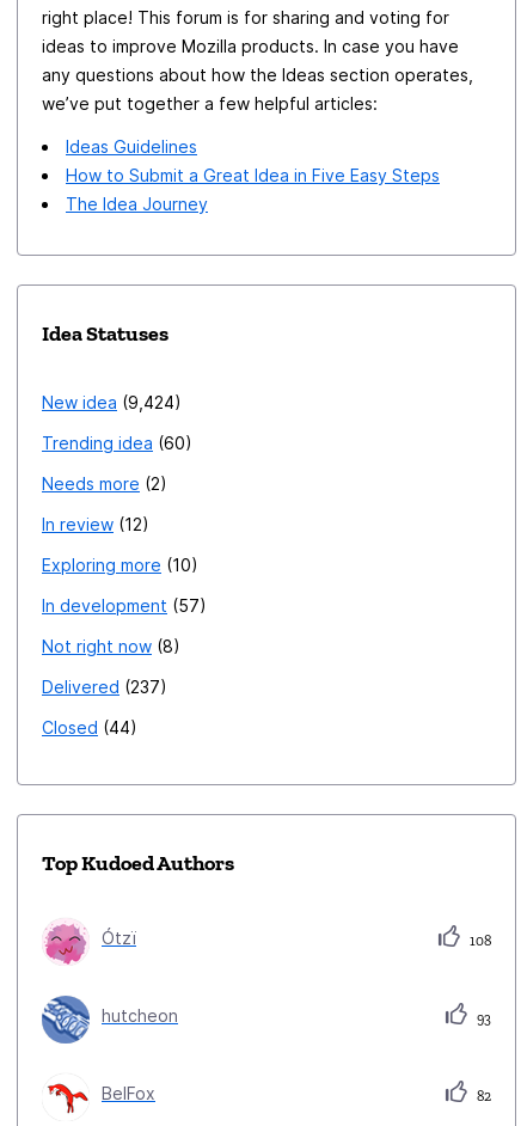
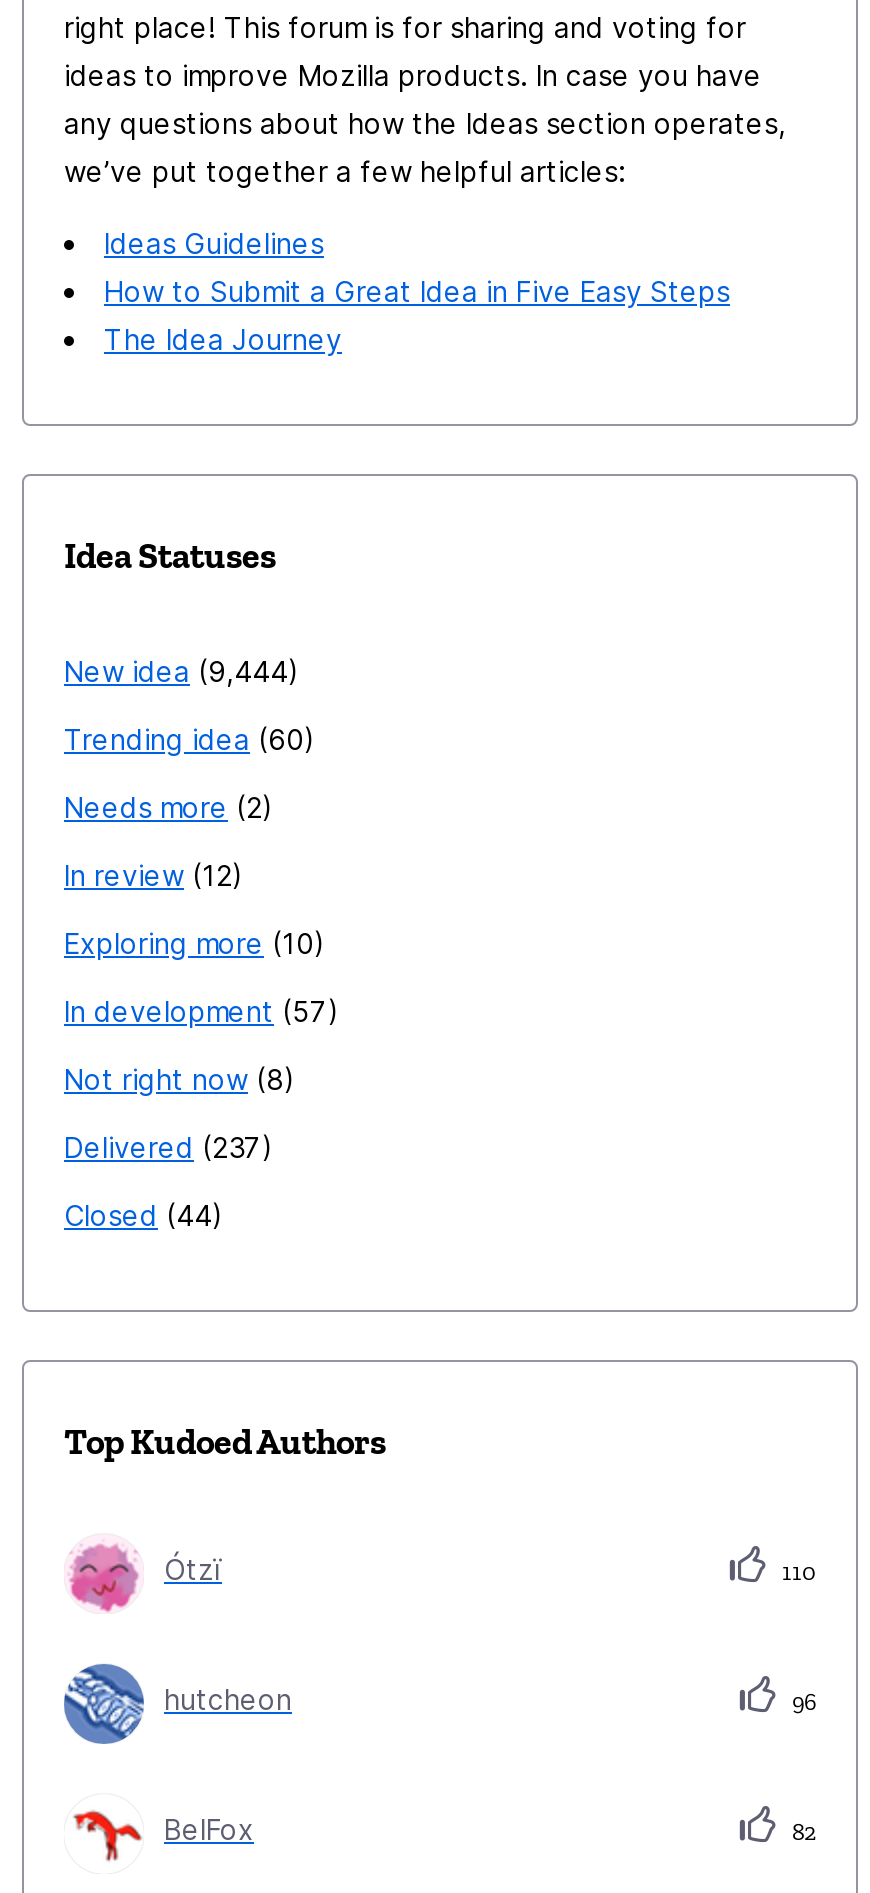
- New idea 9,424
+ New idea 9,444

- 108
+ 110

- 93
+ 96
